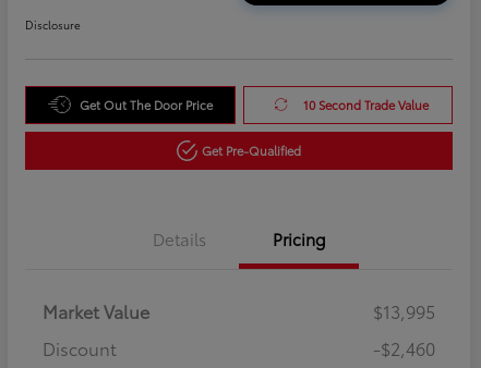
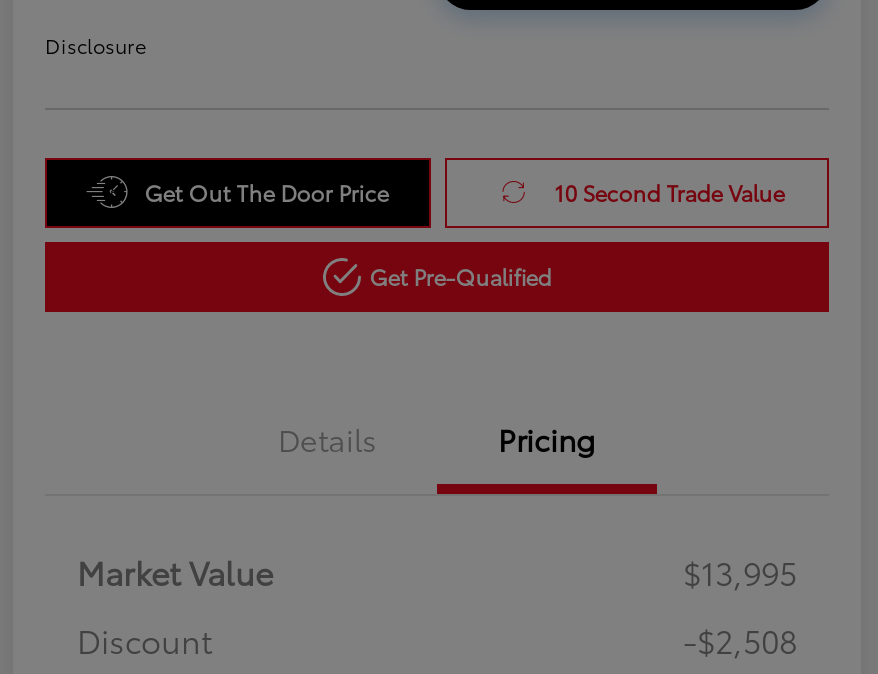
- -$2,460
+ -$2,508
